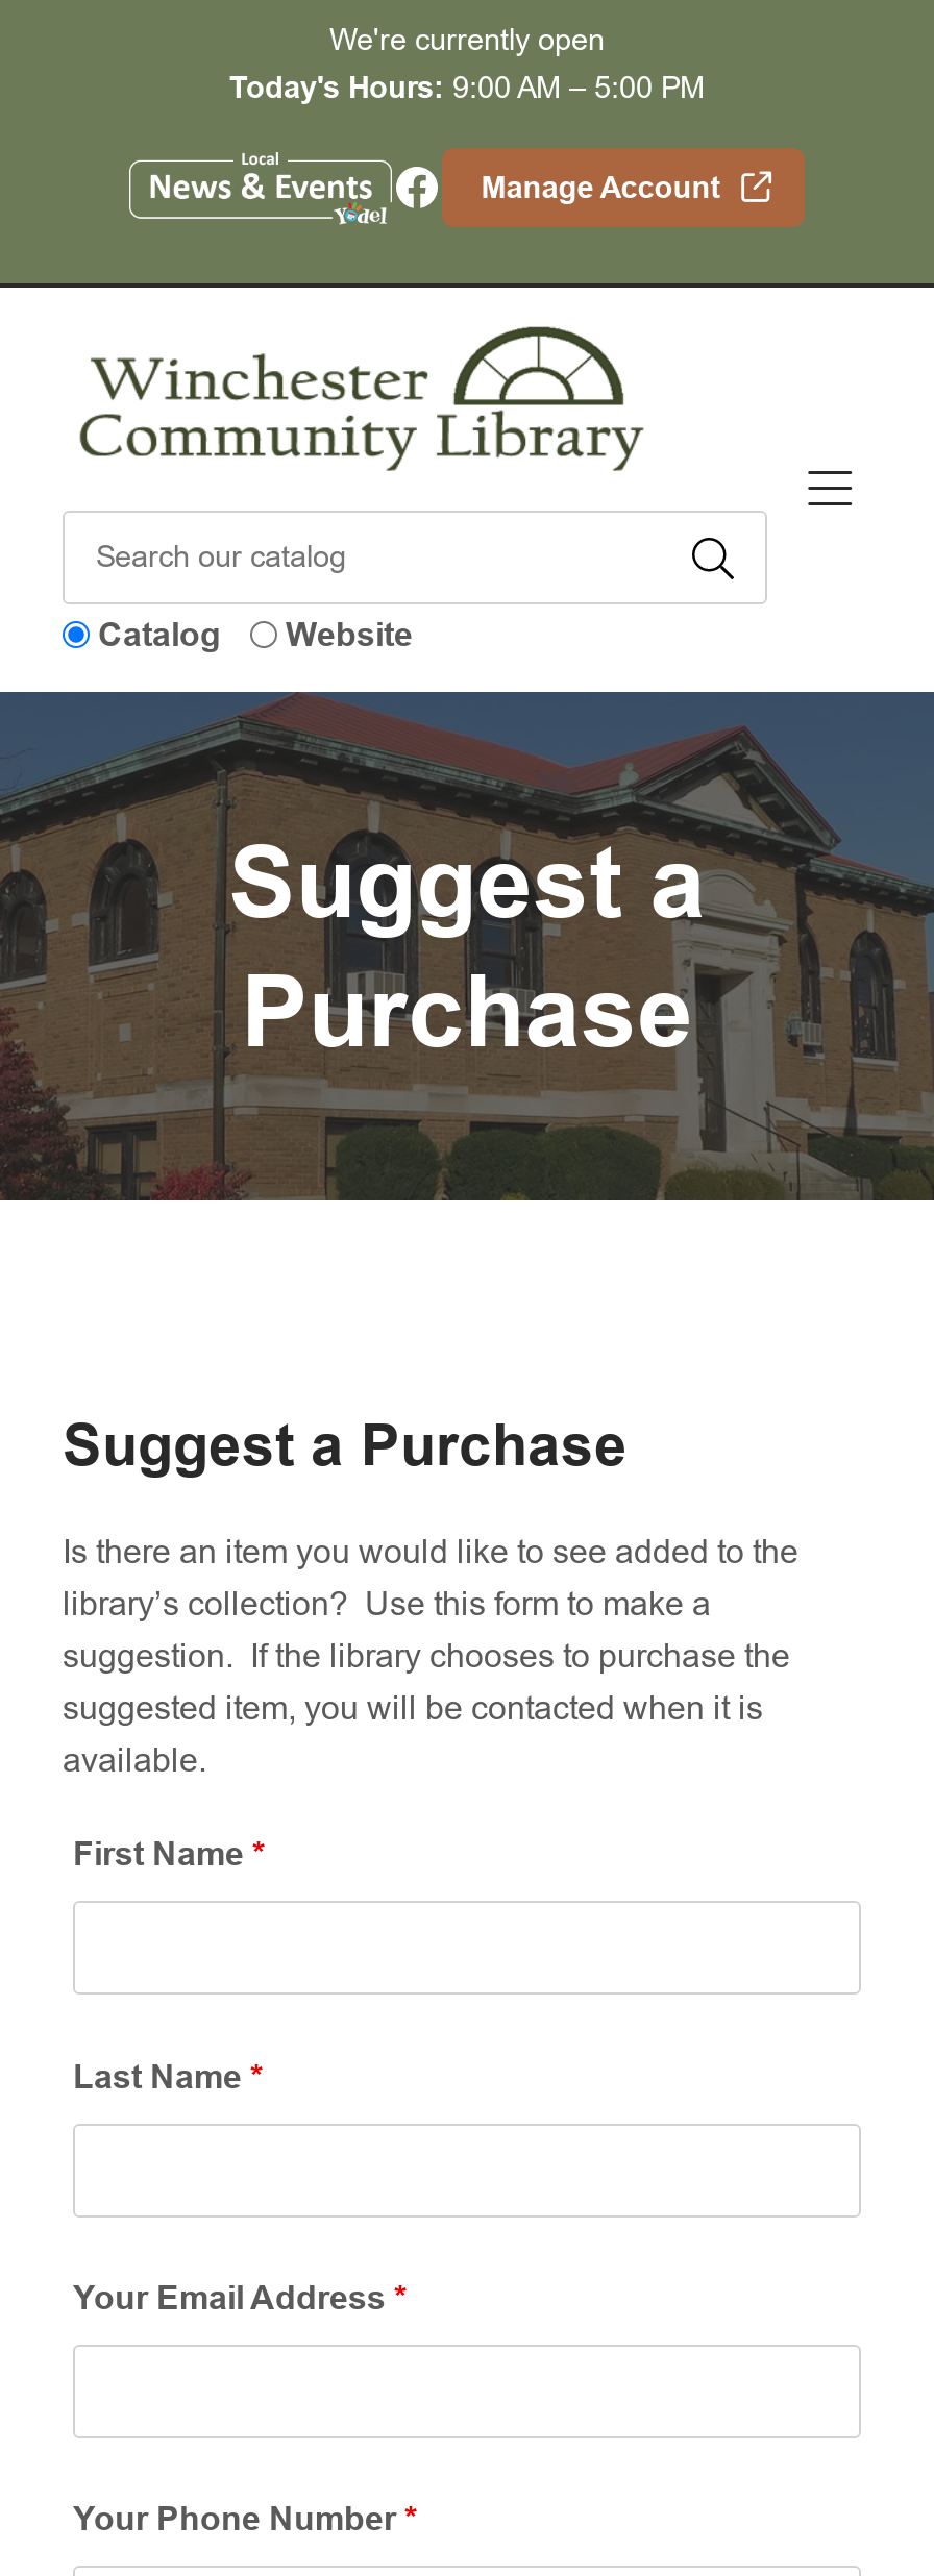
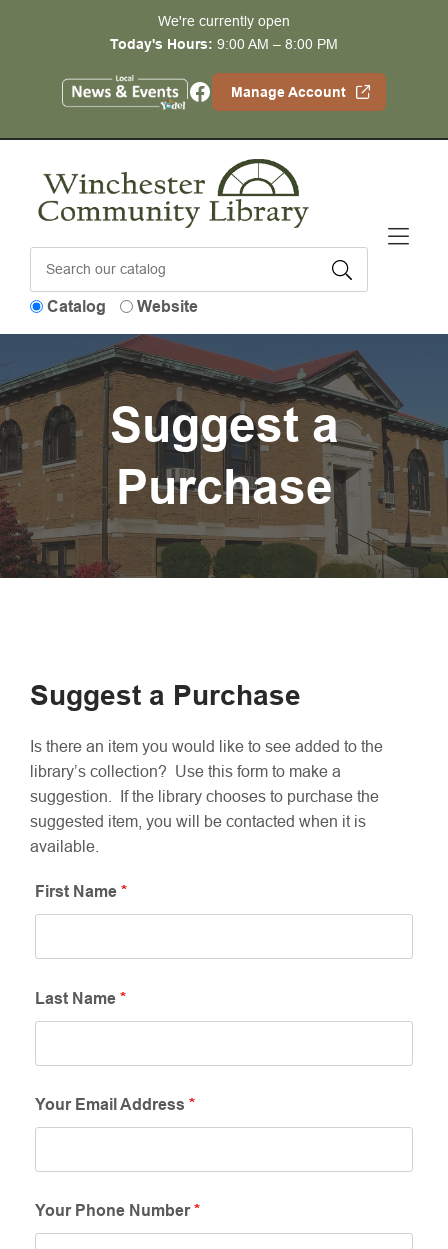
- Today's Hours: 9:00 AM – 5:00 PM
+ Today's Hours: 9:00 AM – 8:00 PM
